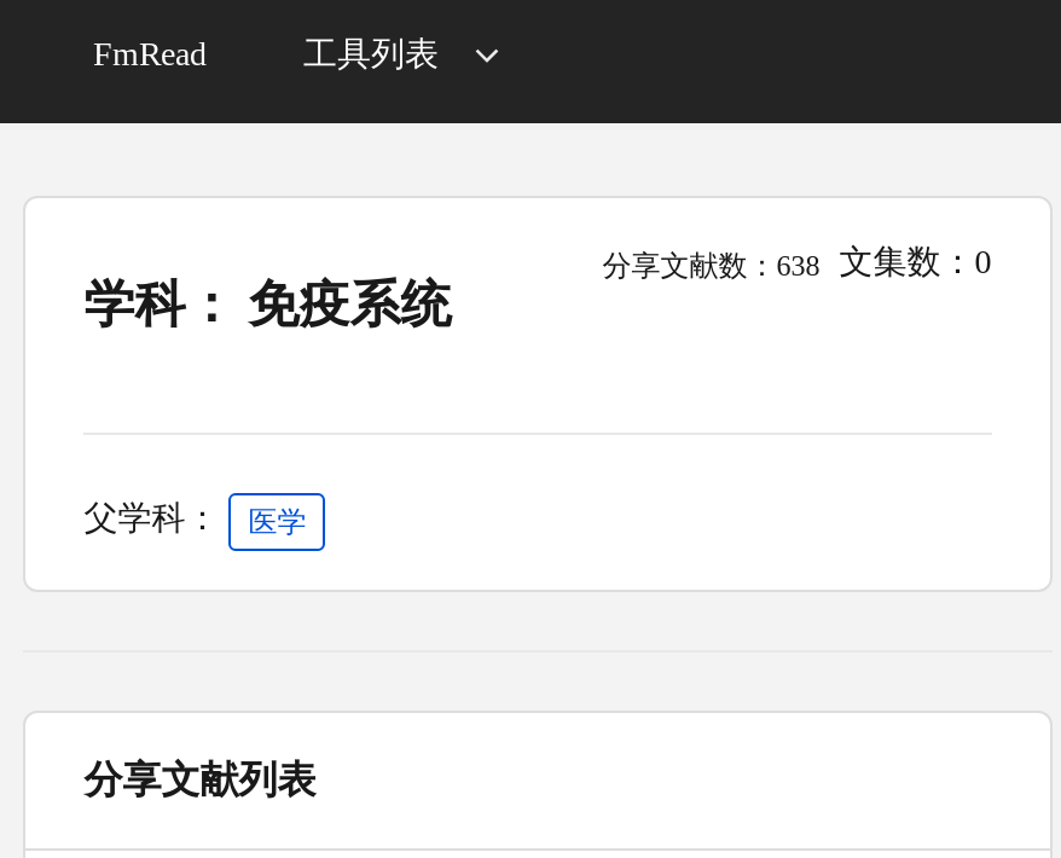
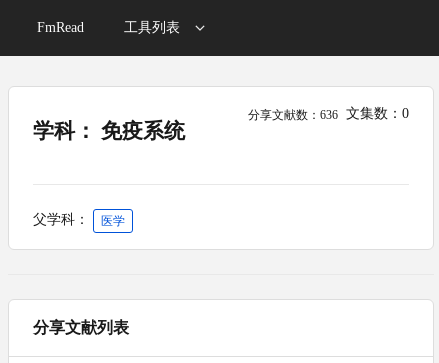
- 分享文献数：638 文集数：0
+ 分享文献数：636 文集数：0
